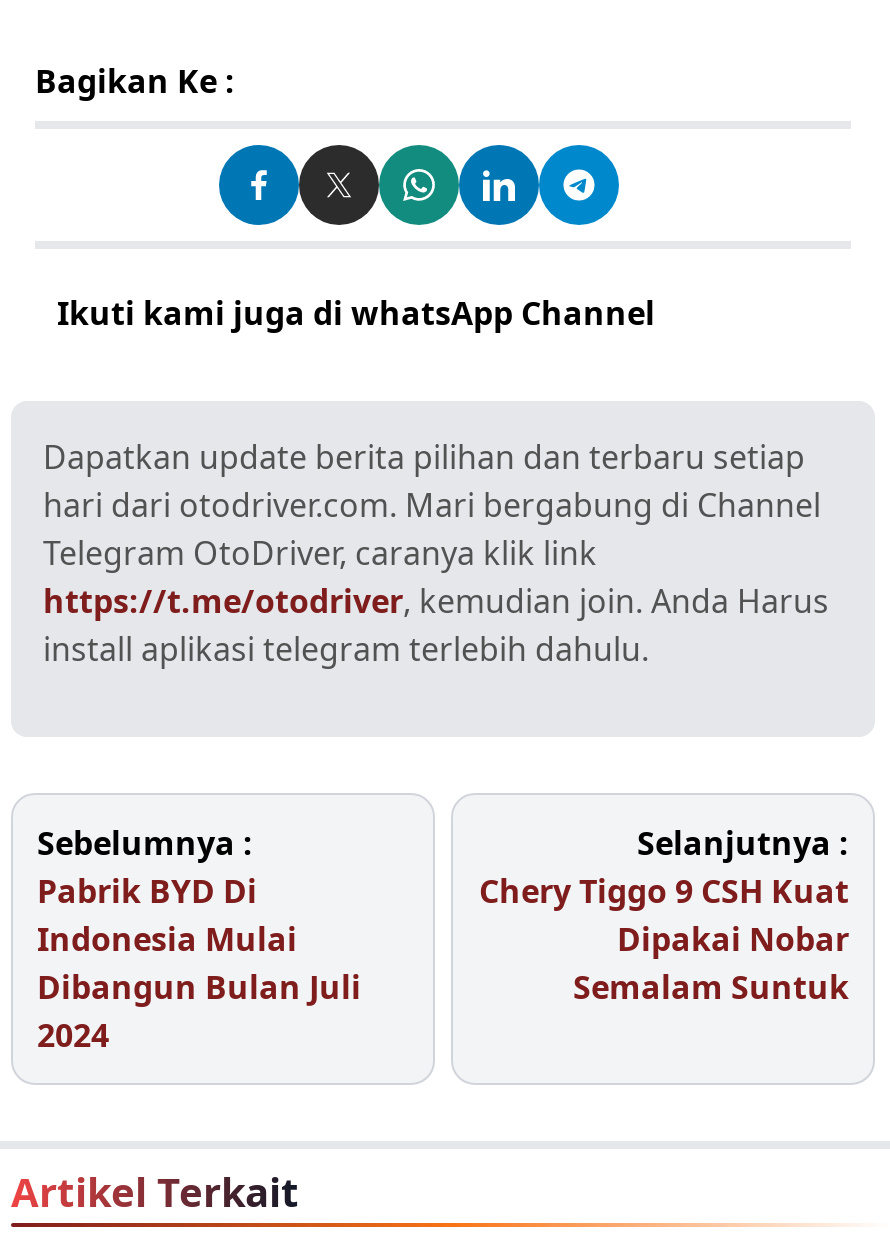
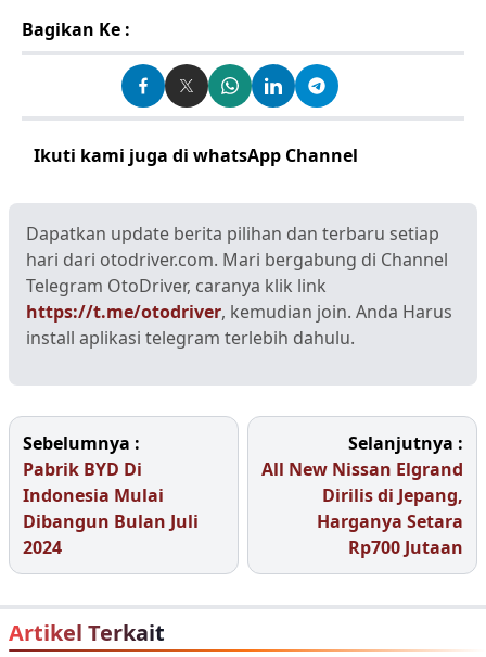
- Chery Tiggo 9 CSH Kuat
- Dipakai Nobar
- Semalam Suntuk
+ All New Nissan Elgrand
+ Dirilis di Jepang,
+ Harganya Setara
+ Rp700 Jutaan
